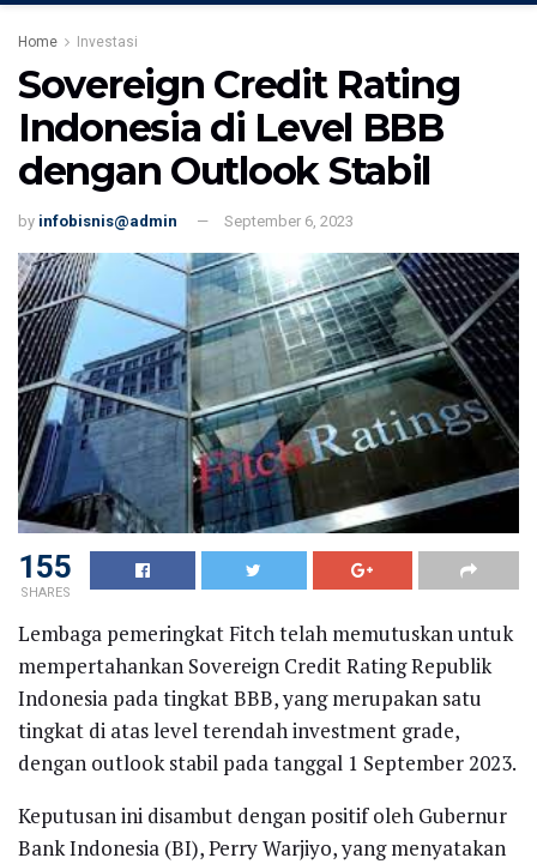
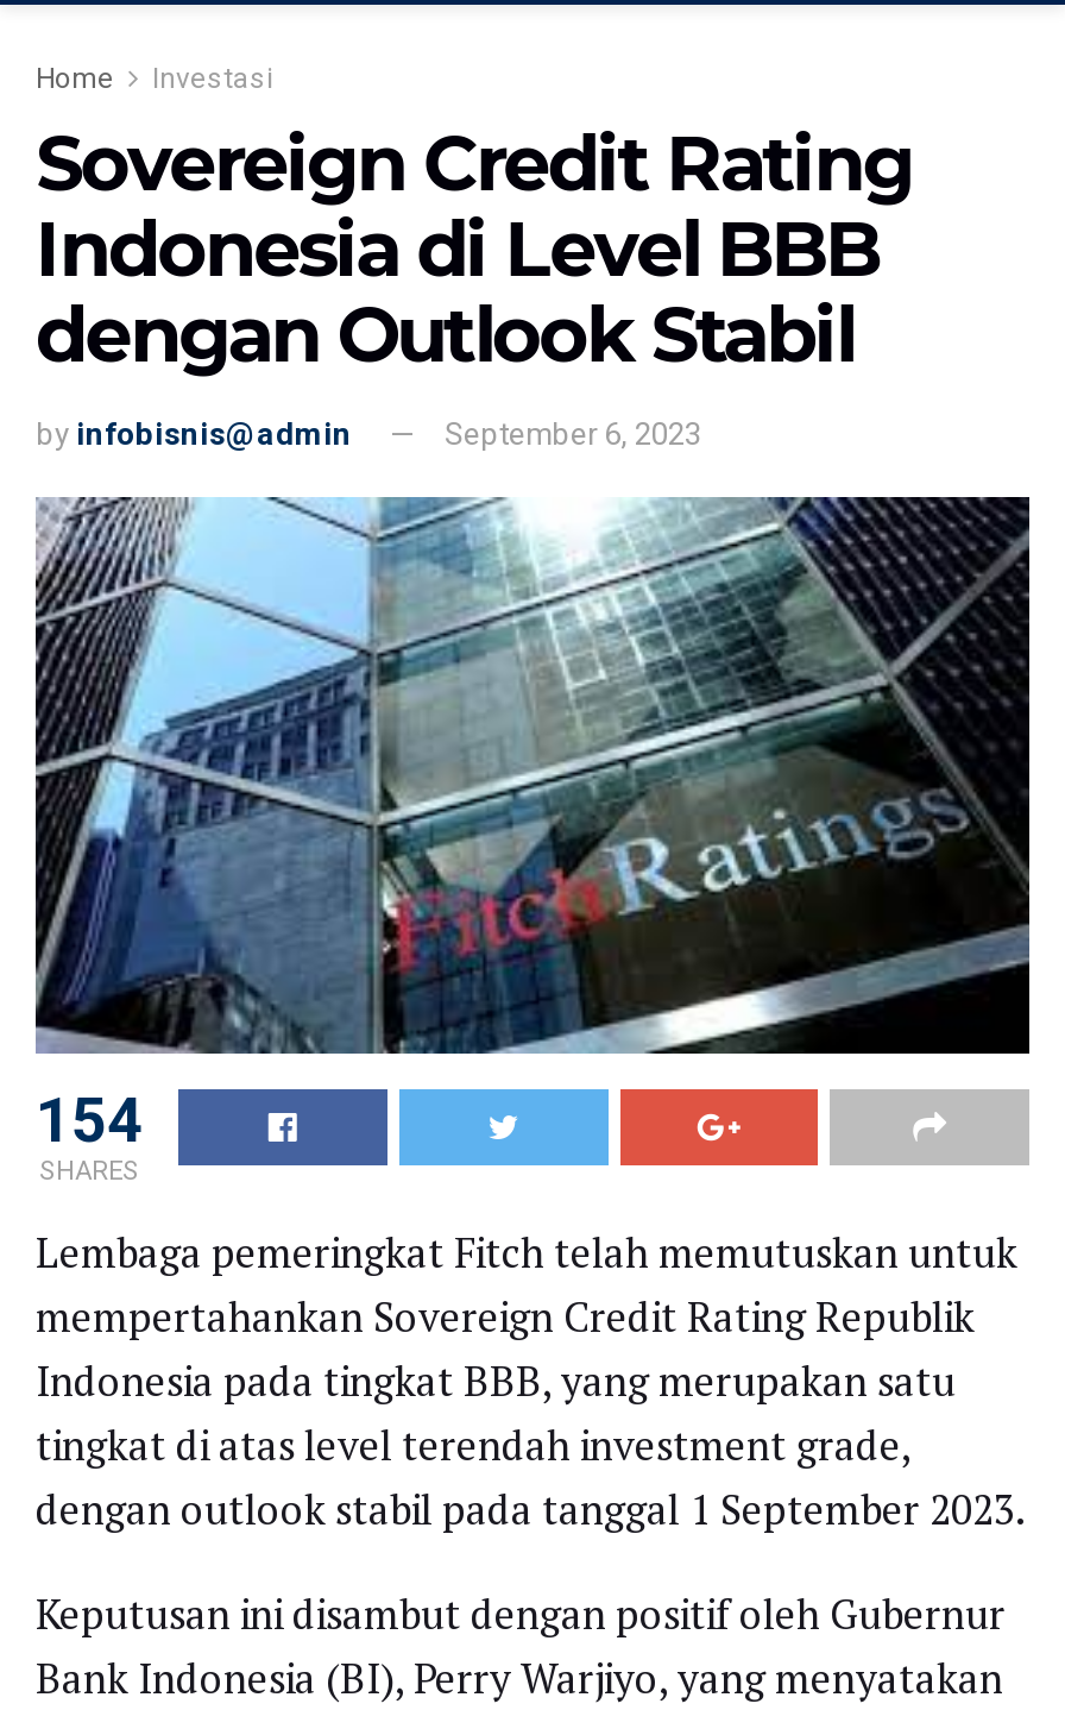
- 155
+ 154
